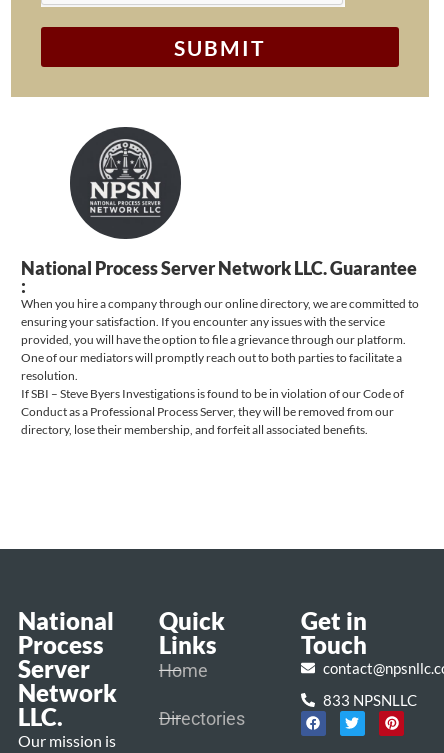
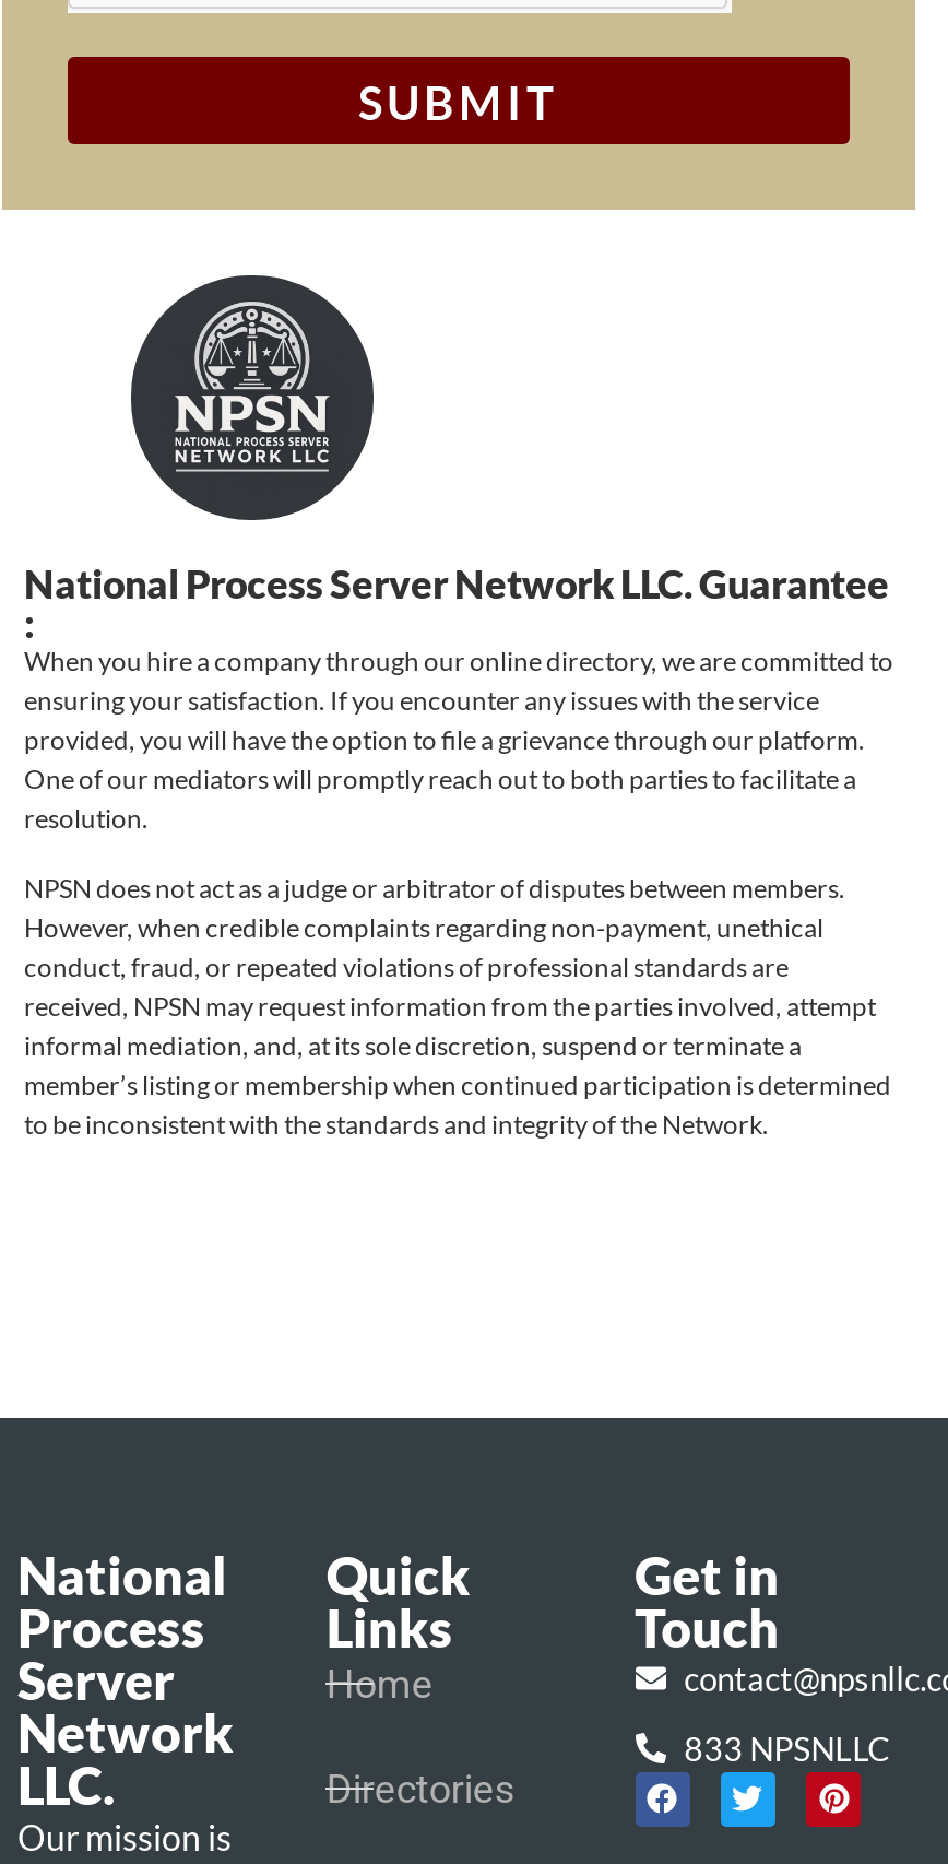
- If SBI – Steve Byers Investigations is found to be in violation of our Code of
- Conduct as a Professional Process Server, they will be removed from our
- directory, lose their membership, and forfeit all associated benefits.
+ NPSN does not act as a judge or arbitrator of disputes between members.
+ However, when credible complaints regarding non-payment, unethical
+ conduct, fraud, or repeated violations of professional standards are
+ received, NPSN may request information from the parties involved, attempt
+ informal mediation, and, at its sole discretion, suspend or terminate a
+ member’s listing or membership when continued participation is determined
+ to be inconsistent with the standards and integrity of the Network.
